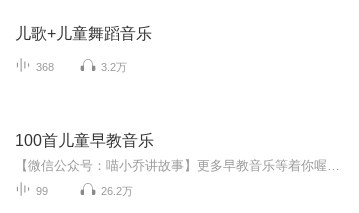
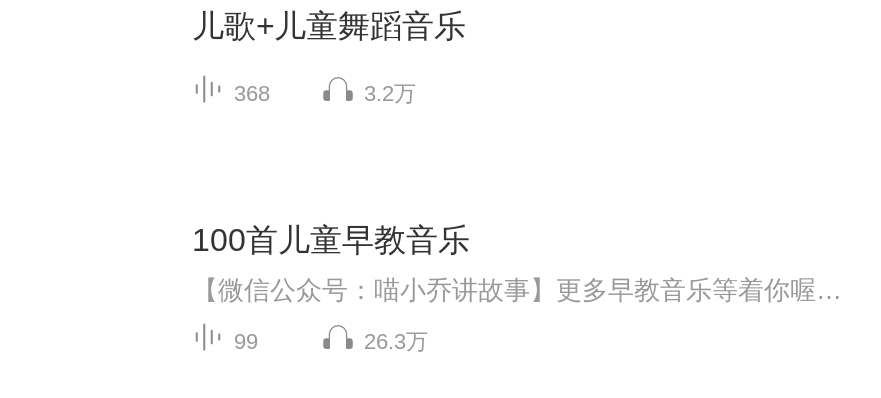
- 26.2万
+ 26.3万
